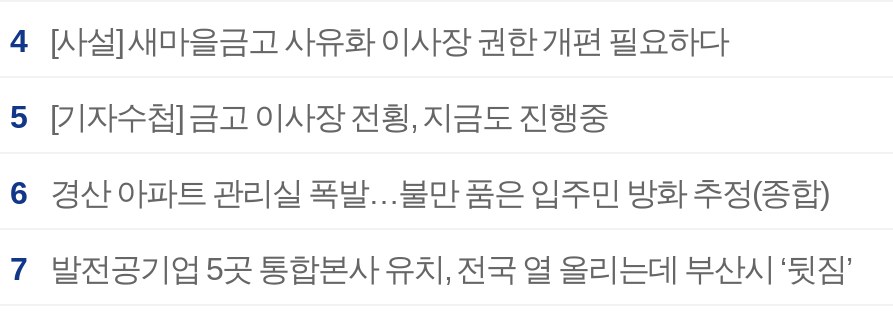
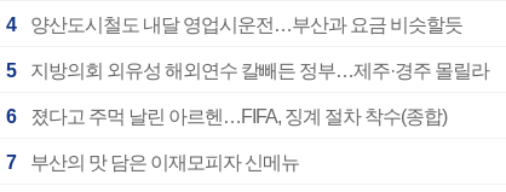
- [사설] 새마을금고 사유화 이사장 권한 개편 필요하다
+ 양산도시철도 내달 영업시운전…부산과 요금 비슷할듯

- [기자수첩] 금고 이사장 전횡, 지금도 진행중
+ 지방의회 외유성 해외연수 칼빼든 정부…제주·경주 몰릴라

- 경산 아파트 관리실 폭발…불만 품은 입주민 방화 추정(종합)
+ 졌다고 주먹 날린 아르헨…FIFA, 징계 절차 착수(종합)

- 발전공기업 5곳 통합본사 유치, 전국 열 올리는데 부산시 ‘뒷짐’
+ 부산의 맛 담은 이재모피자 신메뉴
